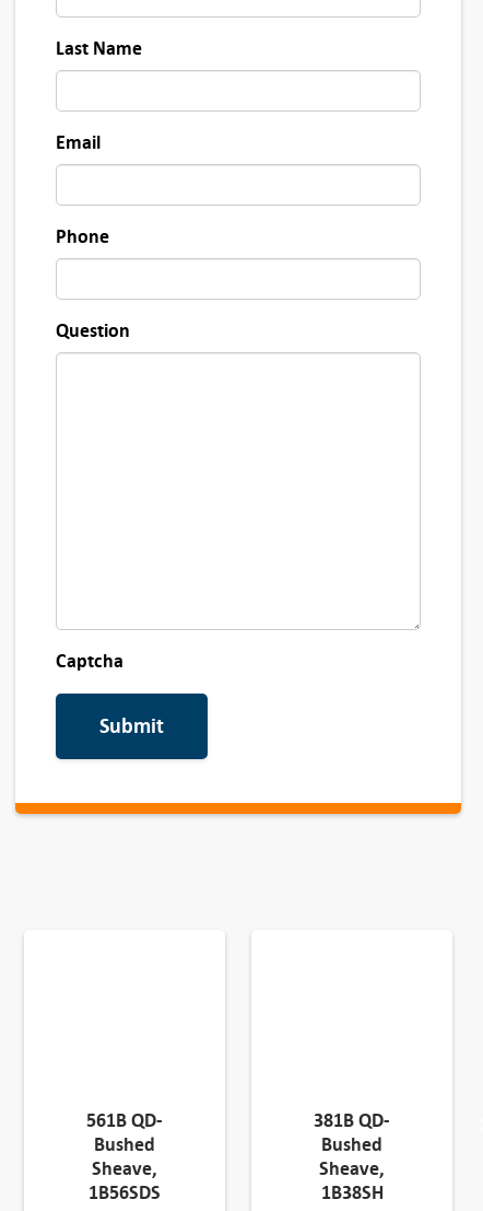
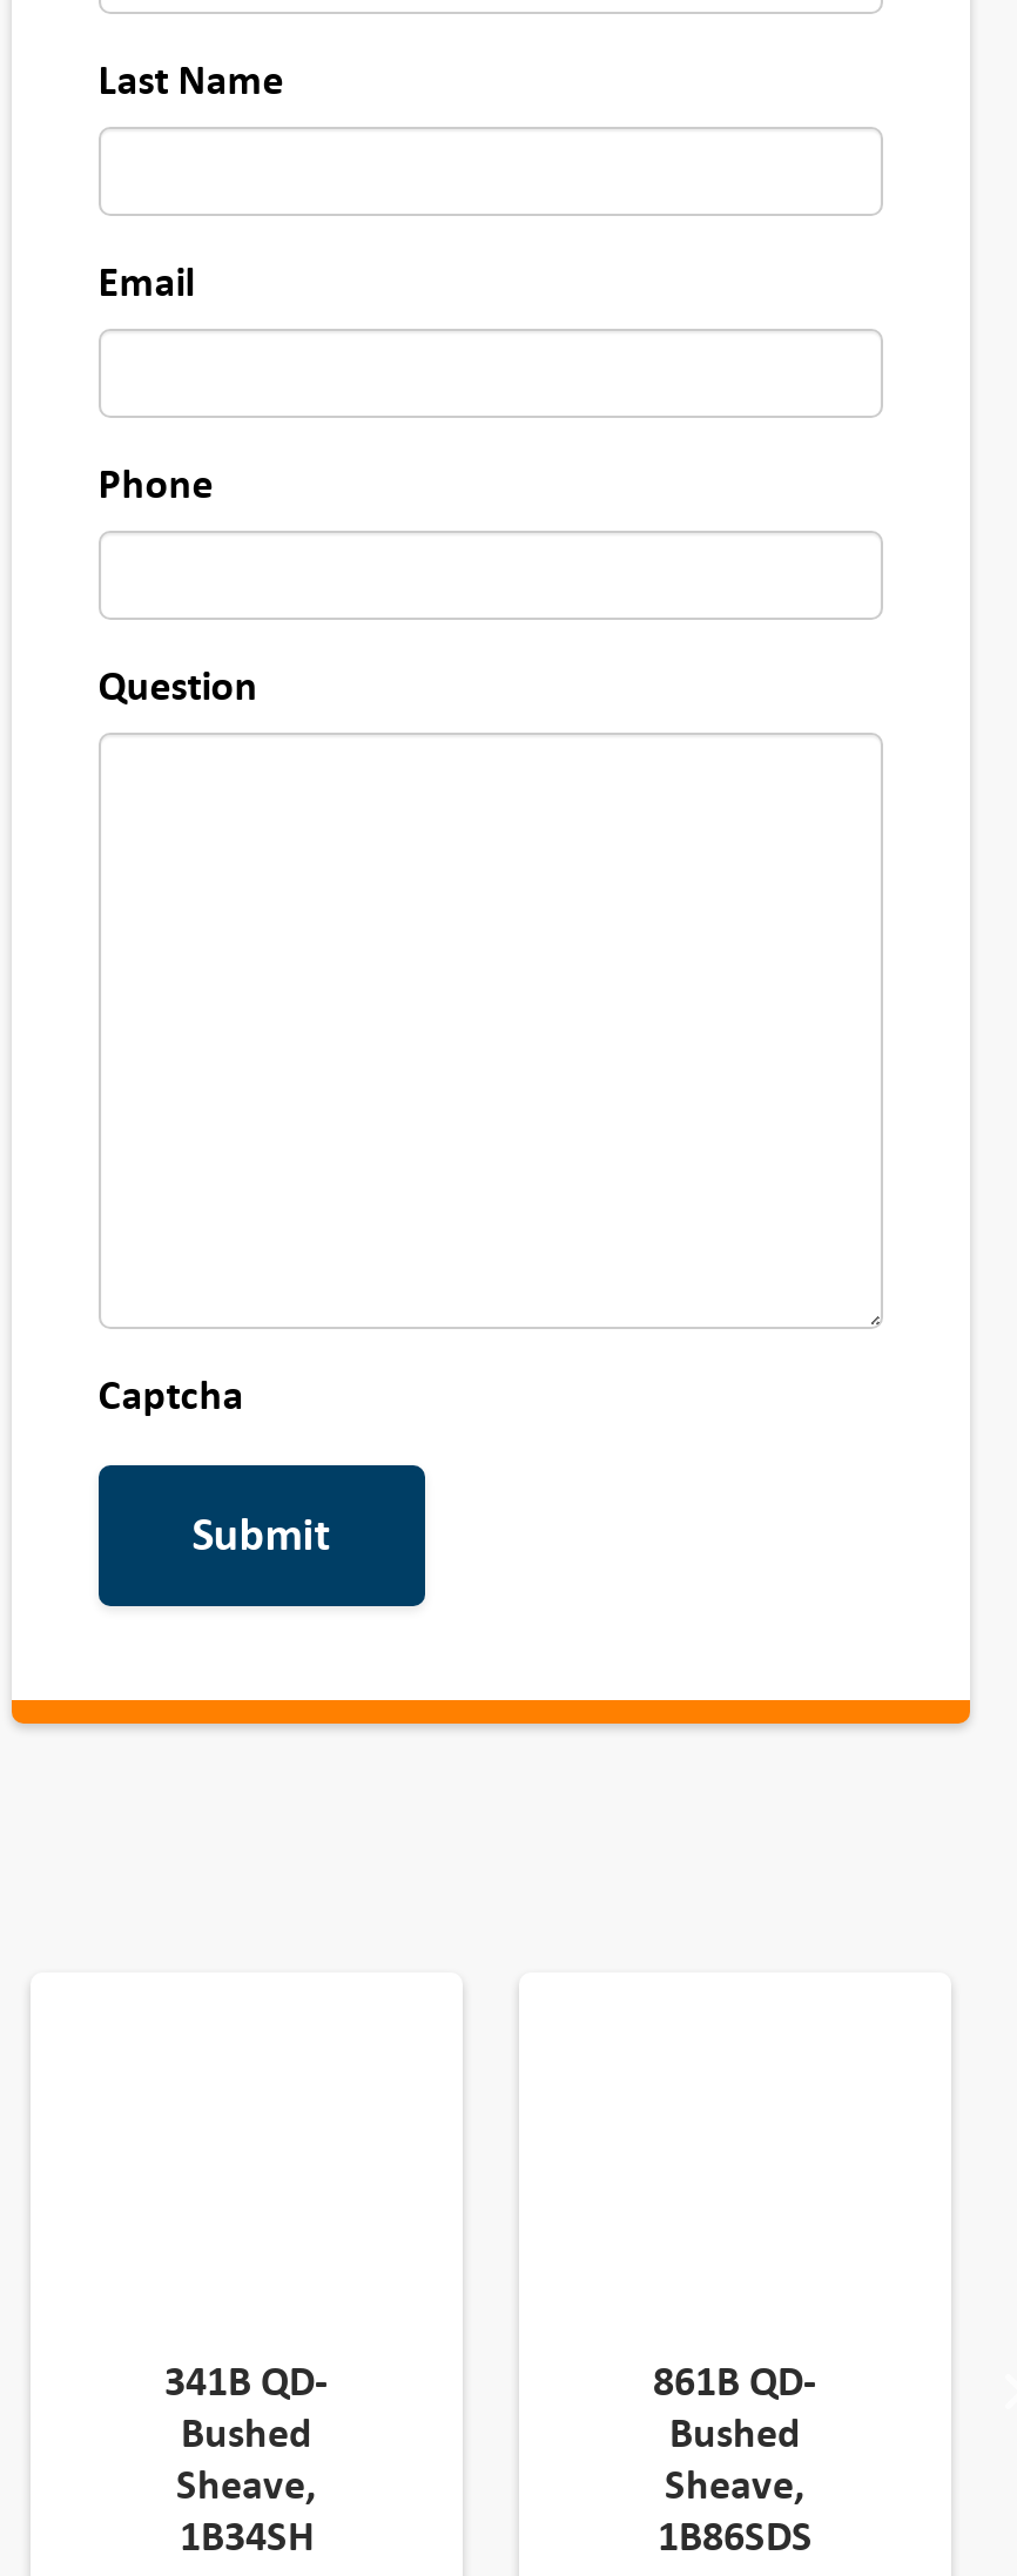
- 561B QD-
+ 341B QD-

- 381B QD-
+ 861B QD-

- 1B56SDS
+ 1B34SH

- 1B38SH
+ 1B86SDS
